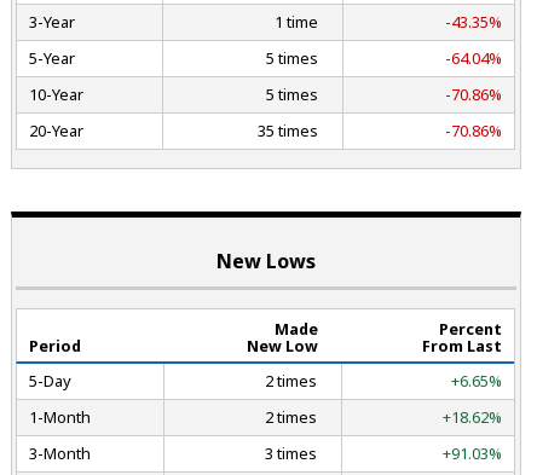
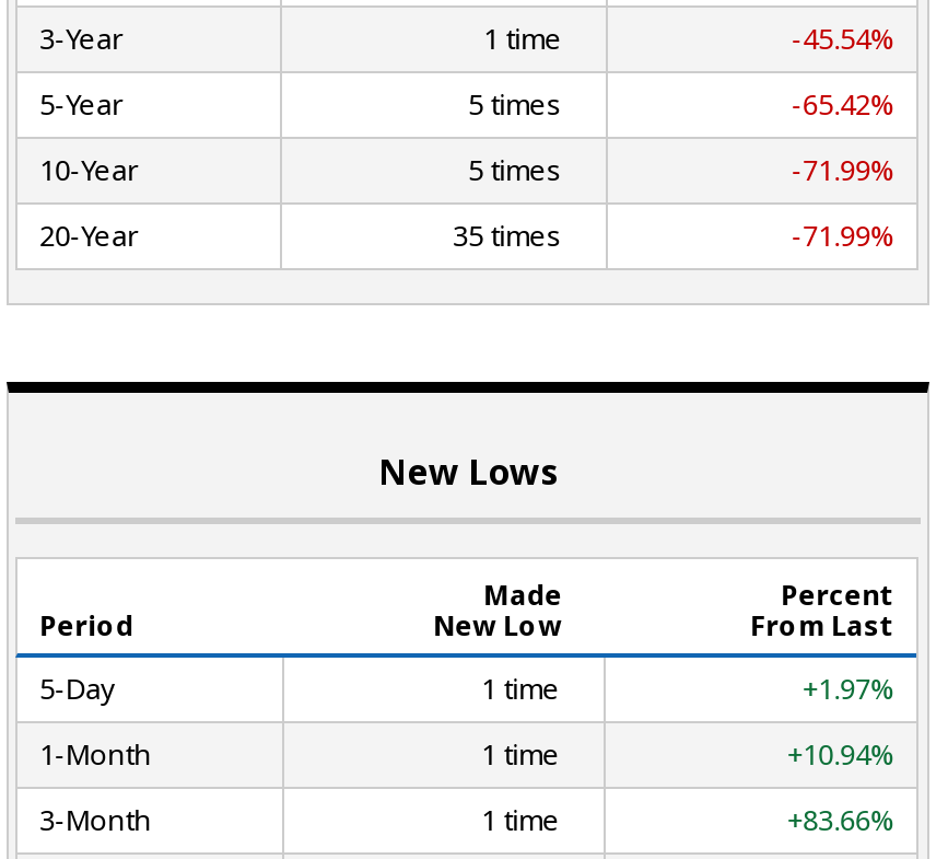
- -43.35%
+ -45.54%

- -64.04%
+ -65.42%

- -70.86%
+ -71.99%

- -70.86%
+ -71.99%

- 2 times
- +6.65%
+ 1 time
+ +1.97%

- 2 times
- +18.62%
+ 1 time
+ +10.94%

- 3 times
- +91.03%
+ 1 time
+ +83.66%
